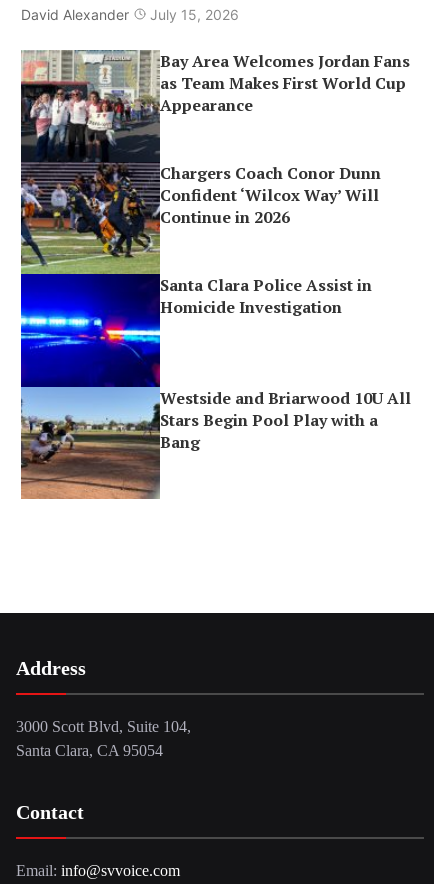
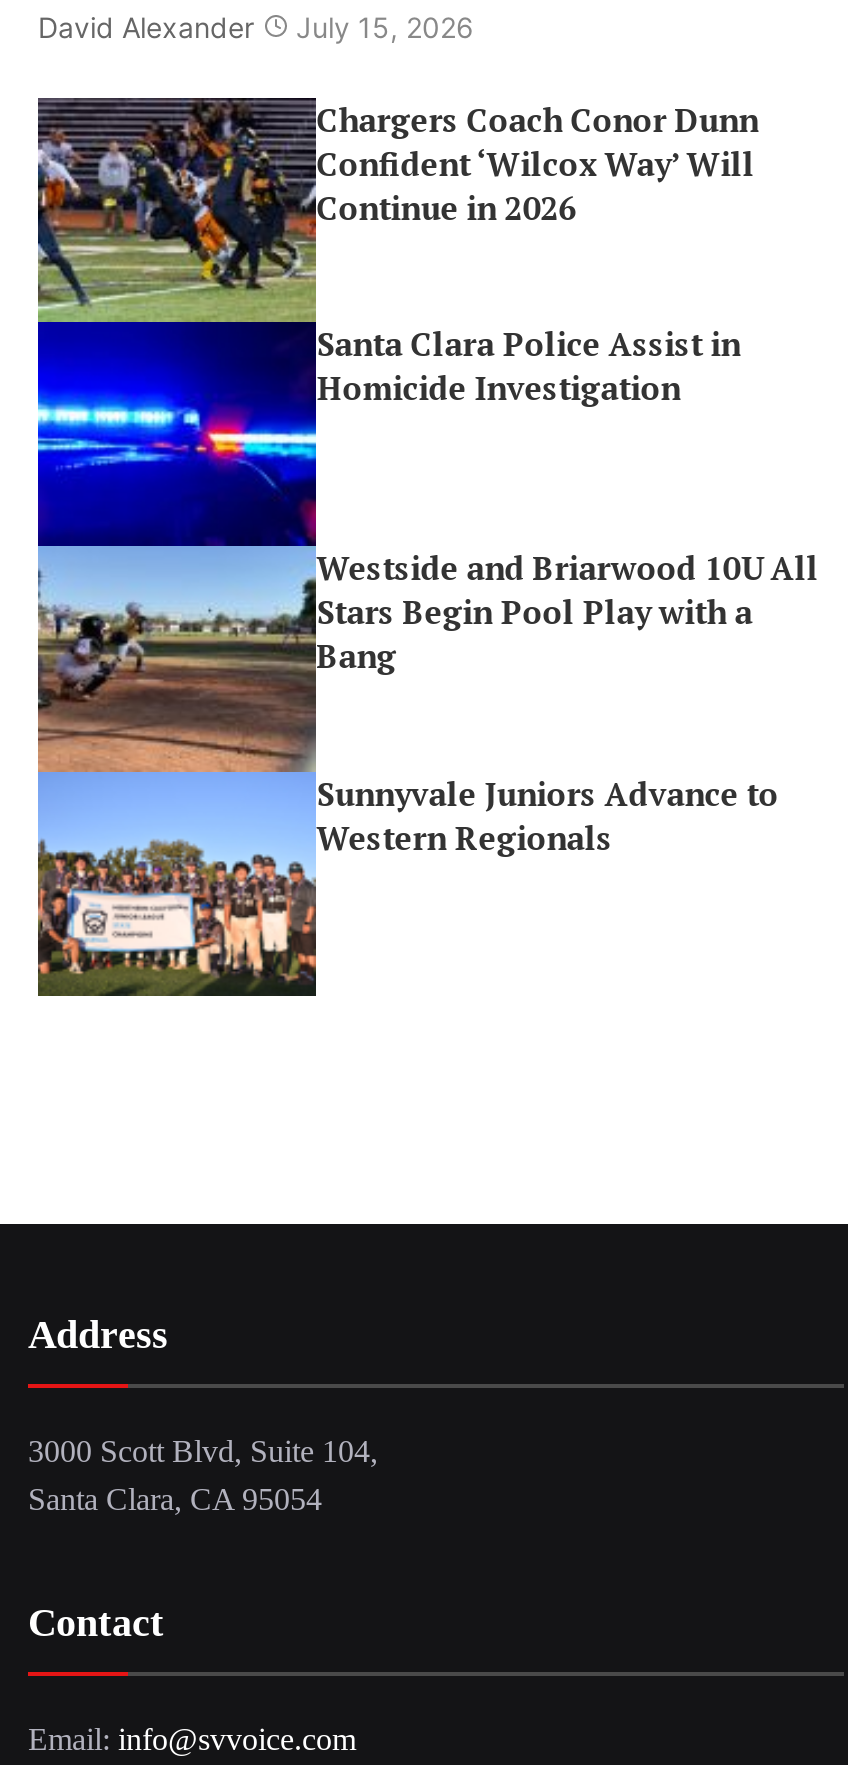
- [image]
- Bay Area Welcomes Jordan Fans
- as Team Makes First World Cup
- Appearance

moved up: [image] | Chargers Coach Conor Dunn | Confident ‘Wilcox Way’ Will | ... | Stars Begin Pool Play with a | Bang

+ [image]
+ Sunnyvale Juniors Advance to
+ Western Regionals
